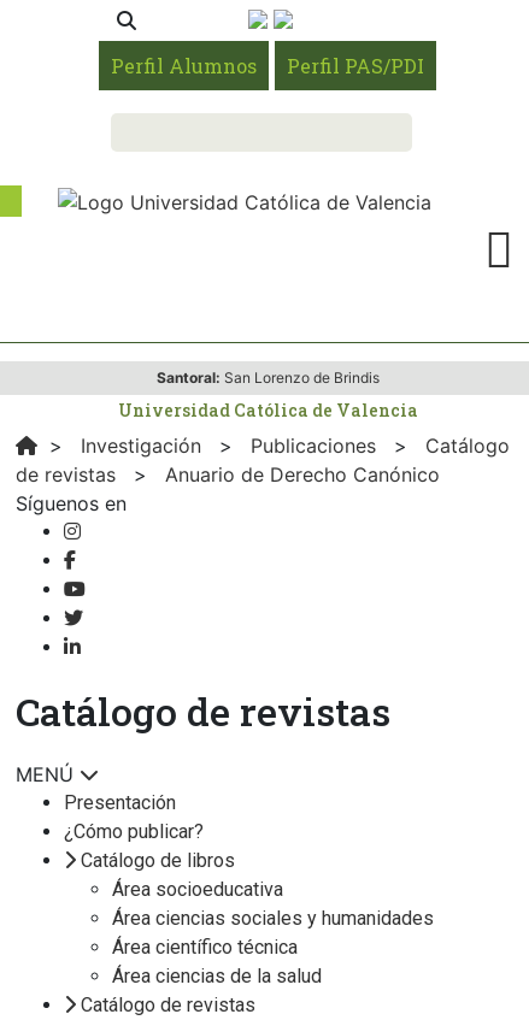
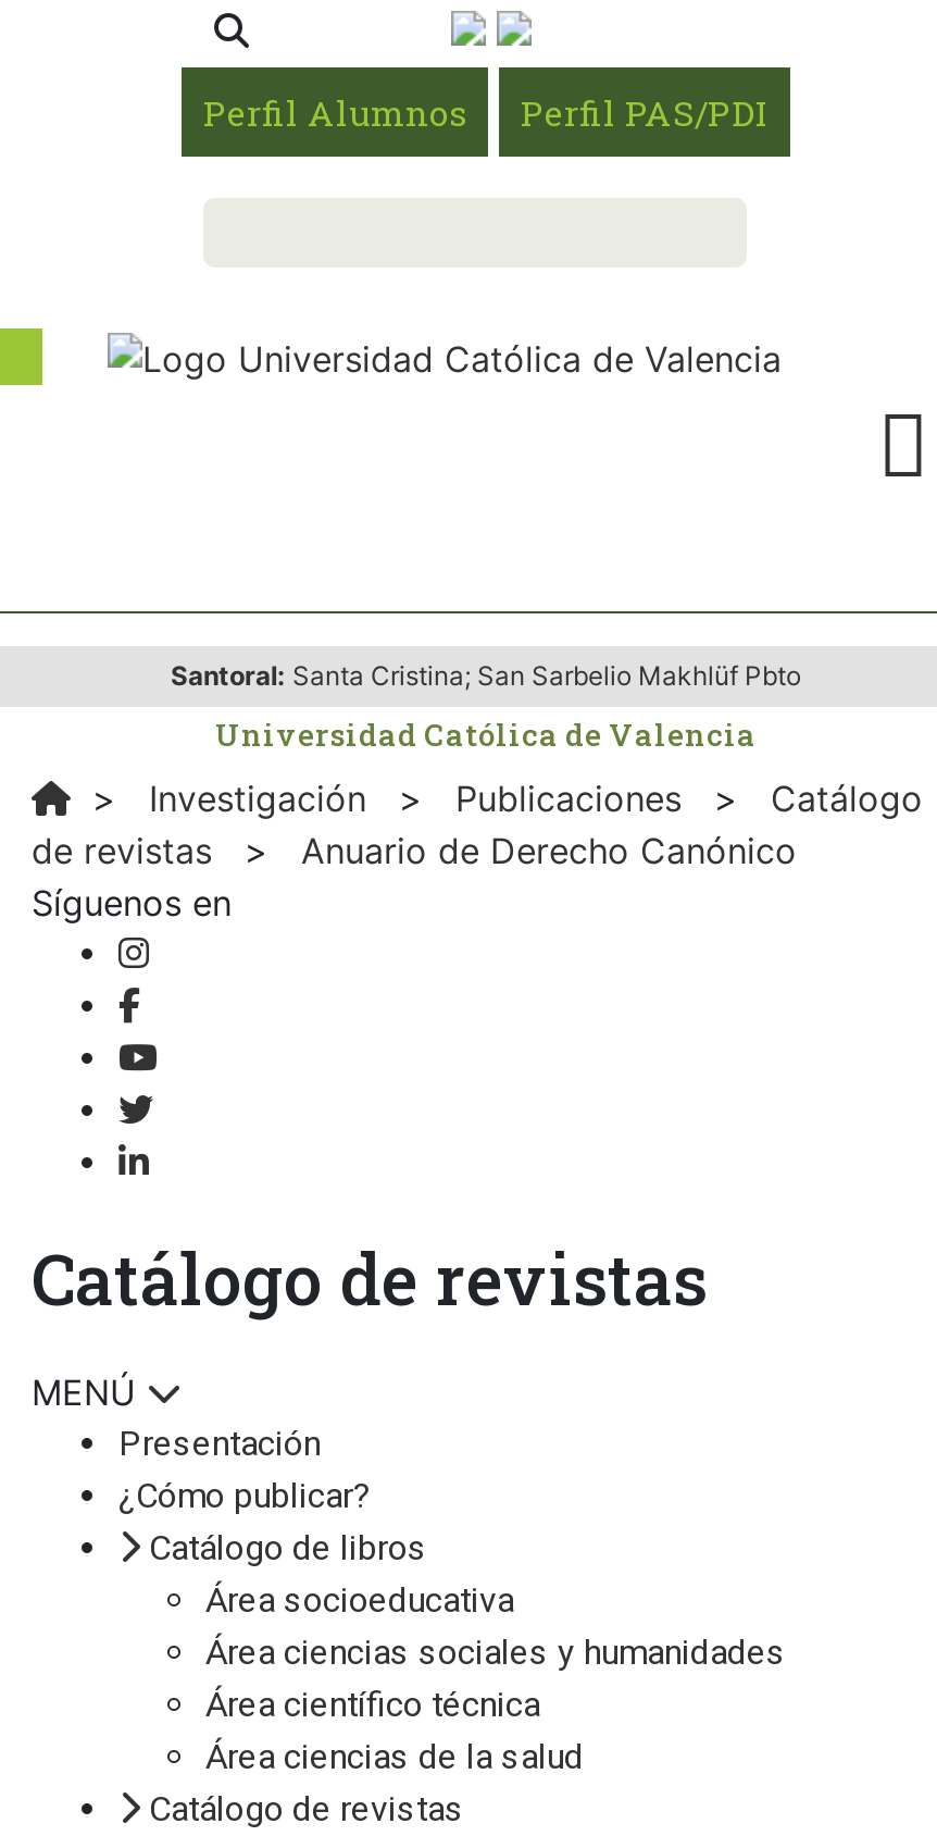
- Santoral: San Lorenzo de Brindis
+ Santoral: Santa Cristina; San Sarbelio Makhlüf Pbto
